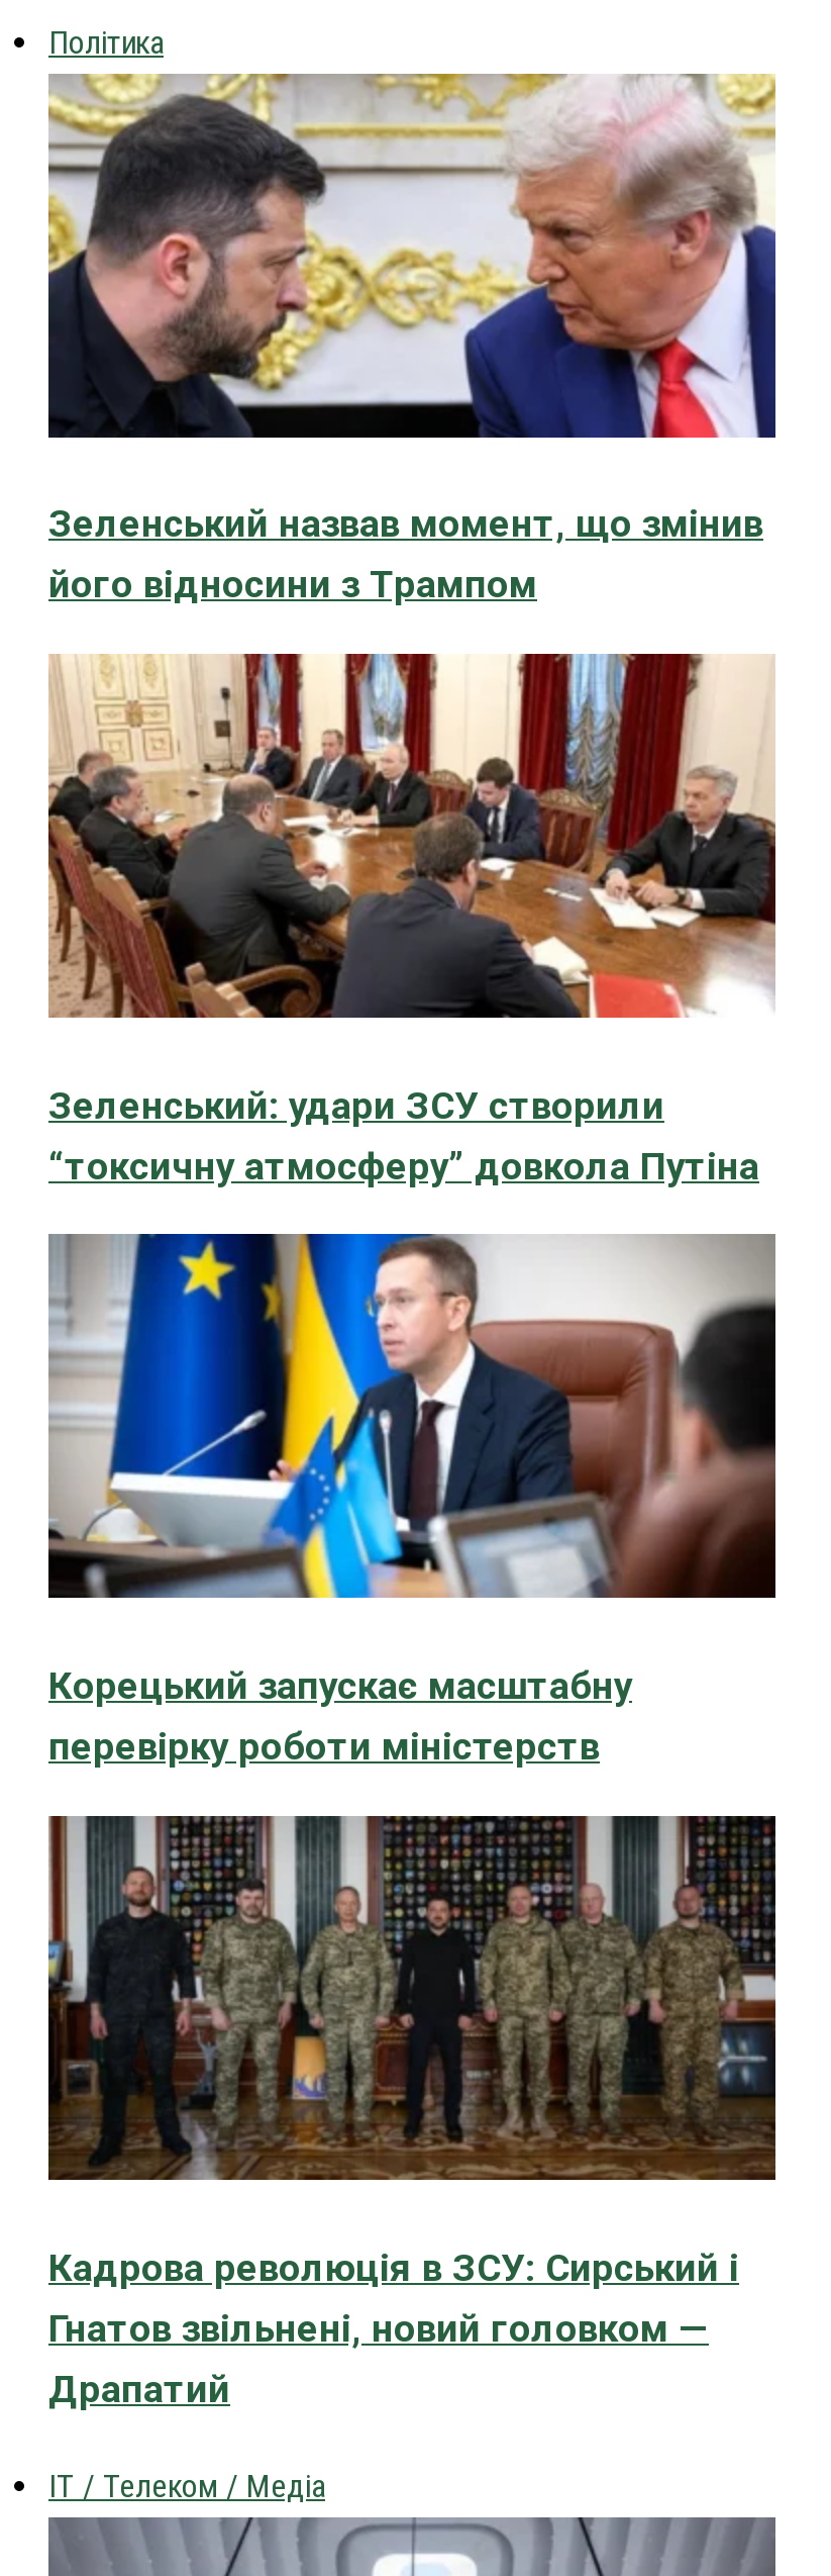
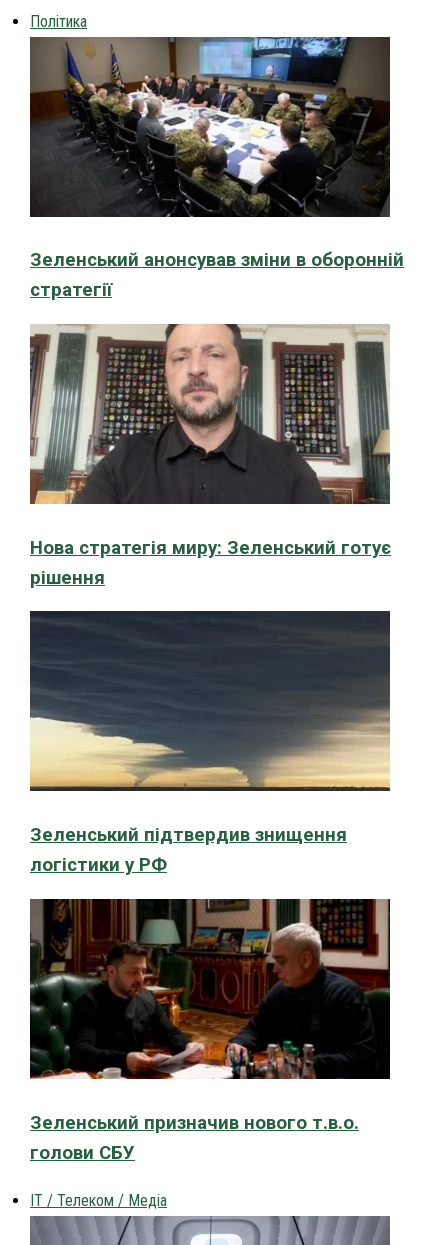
- [image]
- Зеленський назвав момент, що змінив
- його відносини з Трампом
+ [image]
+ Зеленський анонсував зміни в оборонній
+ стратегії

- [image]
- Зеленський: удари ЗСУ створили
- “токсичну атмосферу” довкола Путіна
+ [image]
+ Нова стратегія миру: Зеленський готує
+ рішення

- [image]
- Корецький запускає масштабну
- перевірку роботи міністерств
+ [image]
+ Зеленський підтвердив знищення
+ логістики у РФ

- [image]
- Кадрова революція в ЗСУ: Сирський і
- Гнатов звільнені, новий головком —
- Драпатий
+ [image]
+ Зеленський призначив нового т.в.о.
+ голови СБУ
